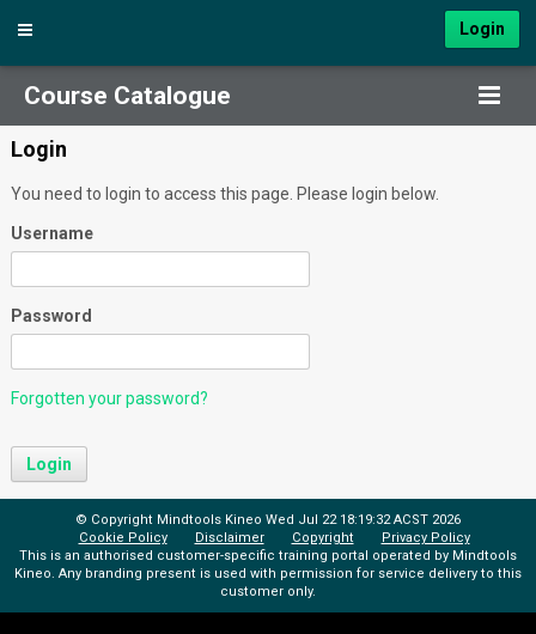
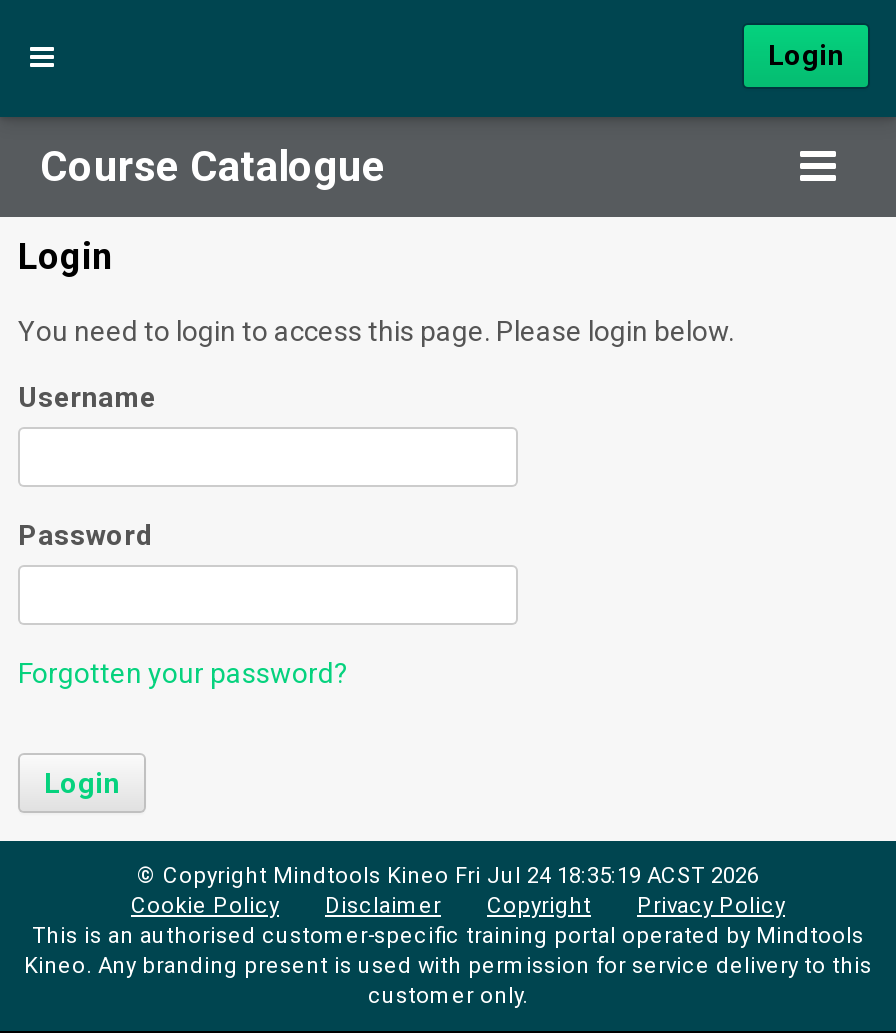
- © Copyright Mindtools Kineo Wed Jul 22 18:19:32 ACST 2026
+ © Copyright Mindtools Kineo Fri Jul 24 18:35:19 ACST 2026
